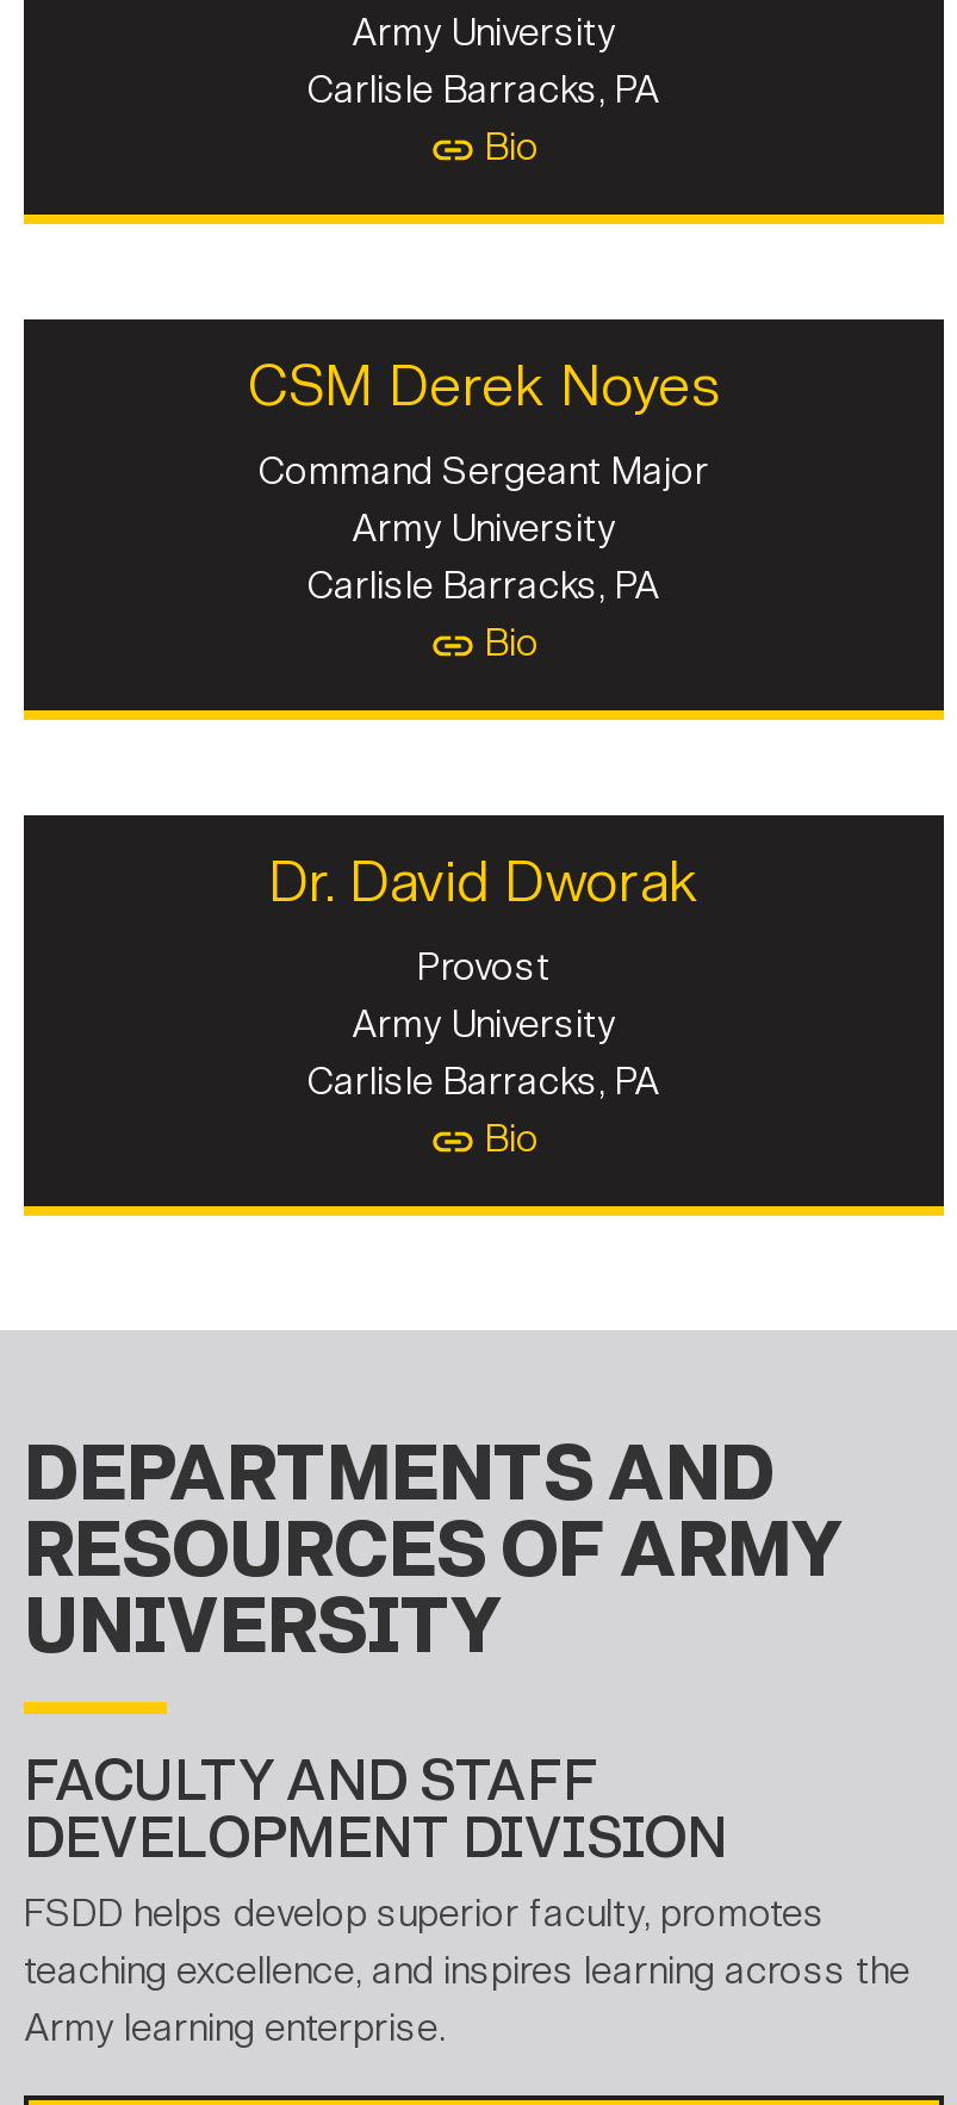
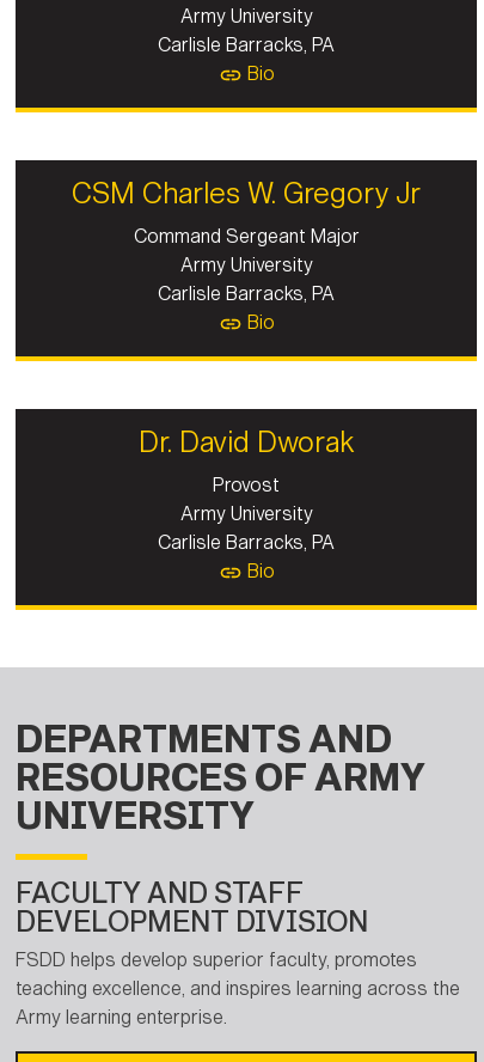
- CSM Derek Noyes
+ CSM Charles W. Gregory Jr
